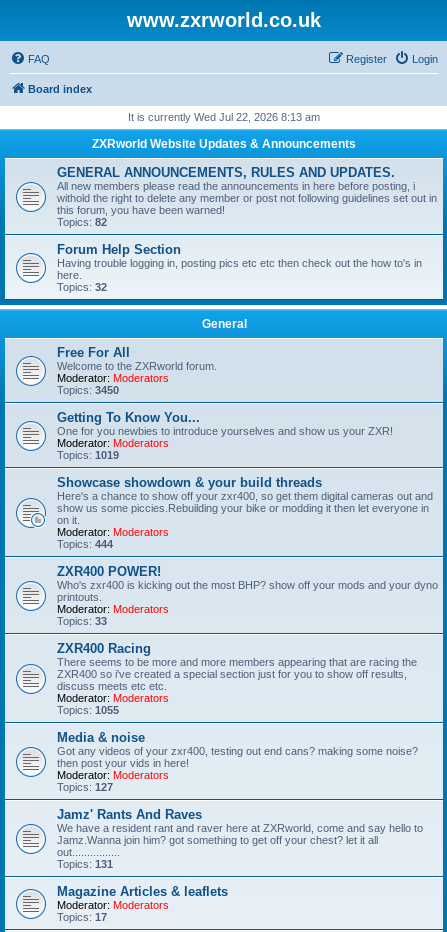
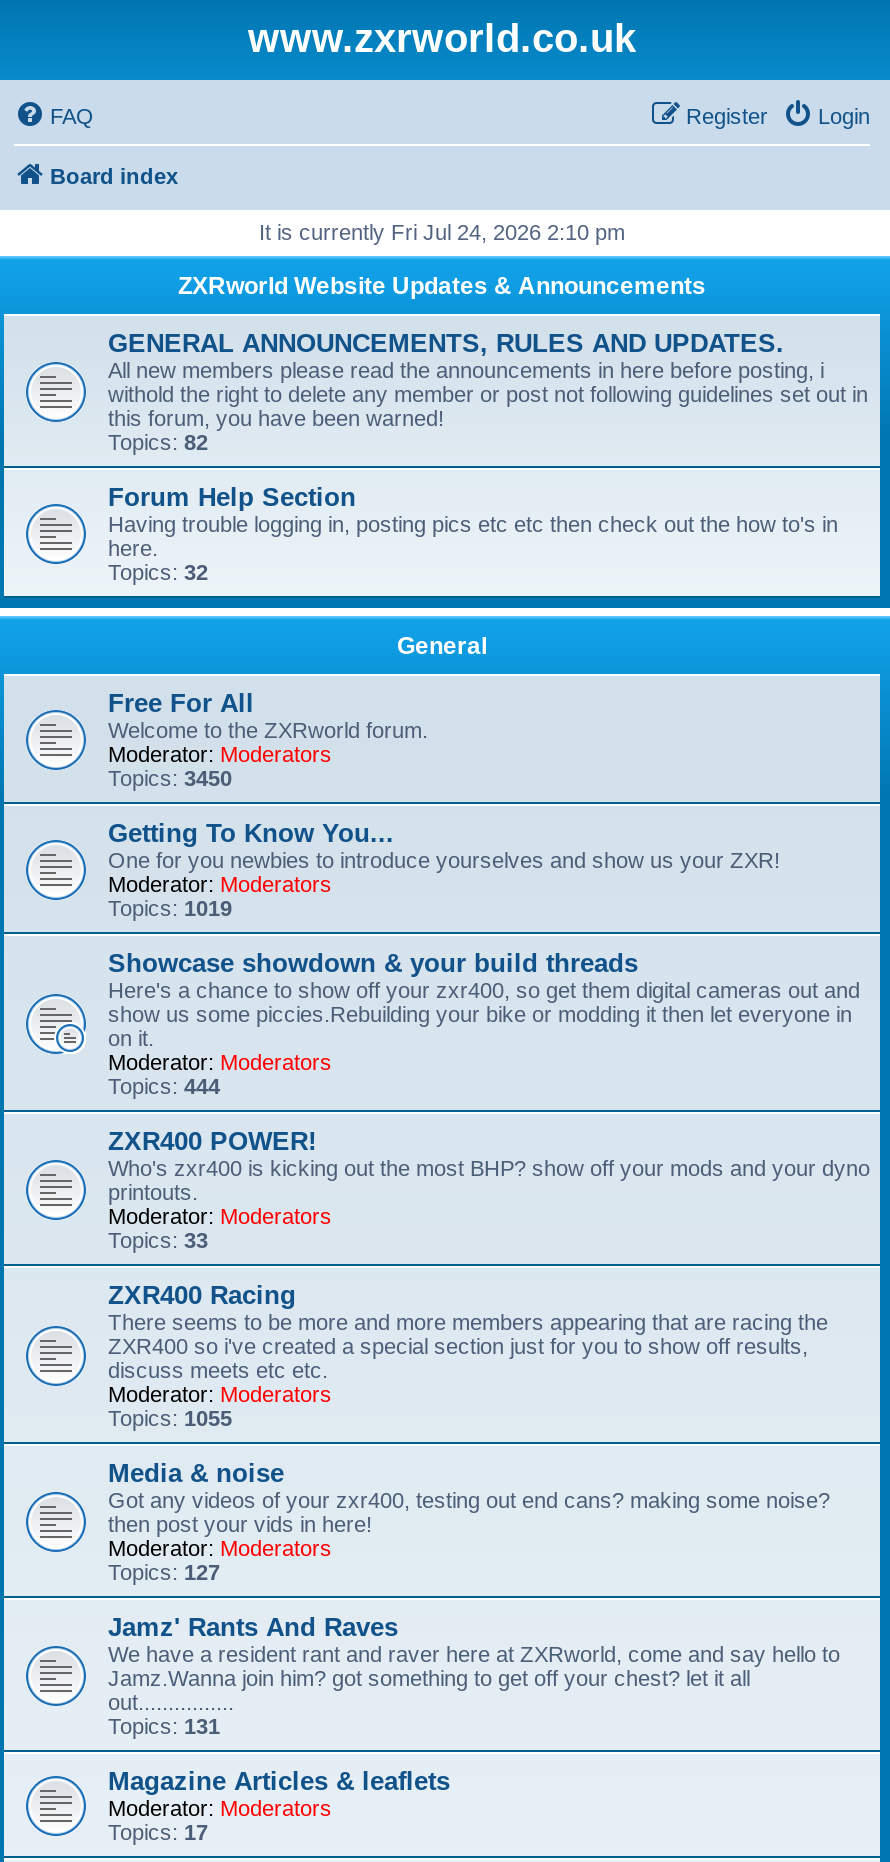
- It is currently Wed Jul 22, 2026 8:13 am
+ It is currently Fri Jul 24, 2026 2:10 pm
